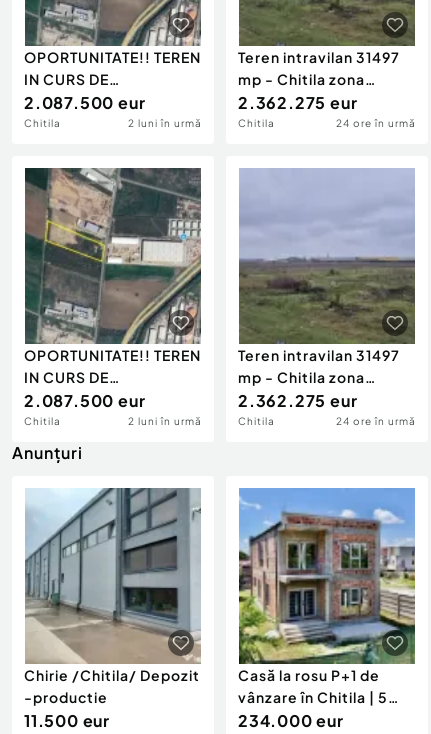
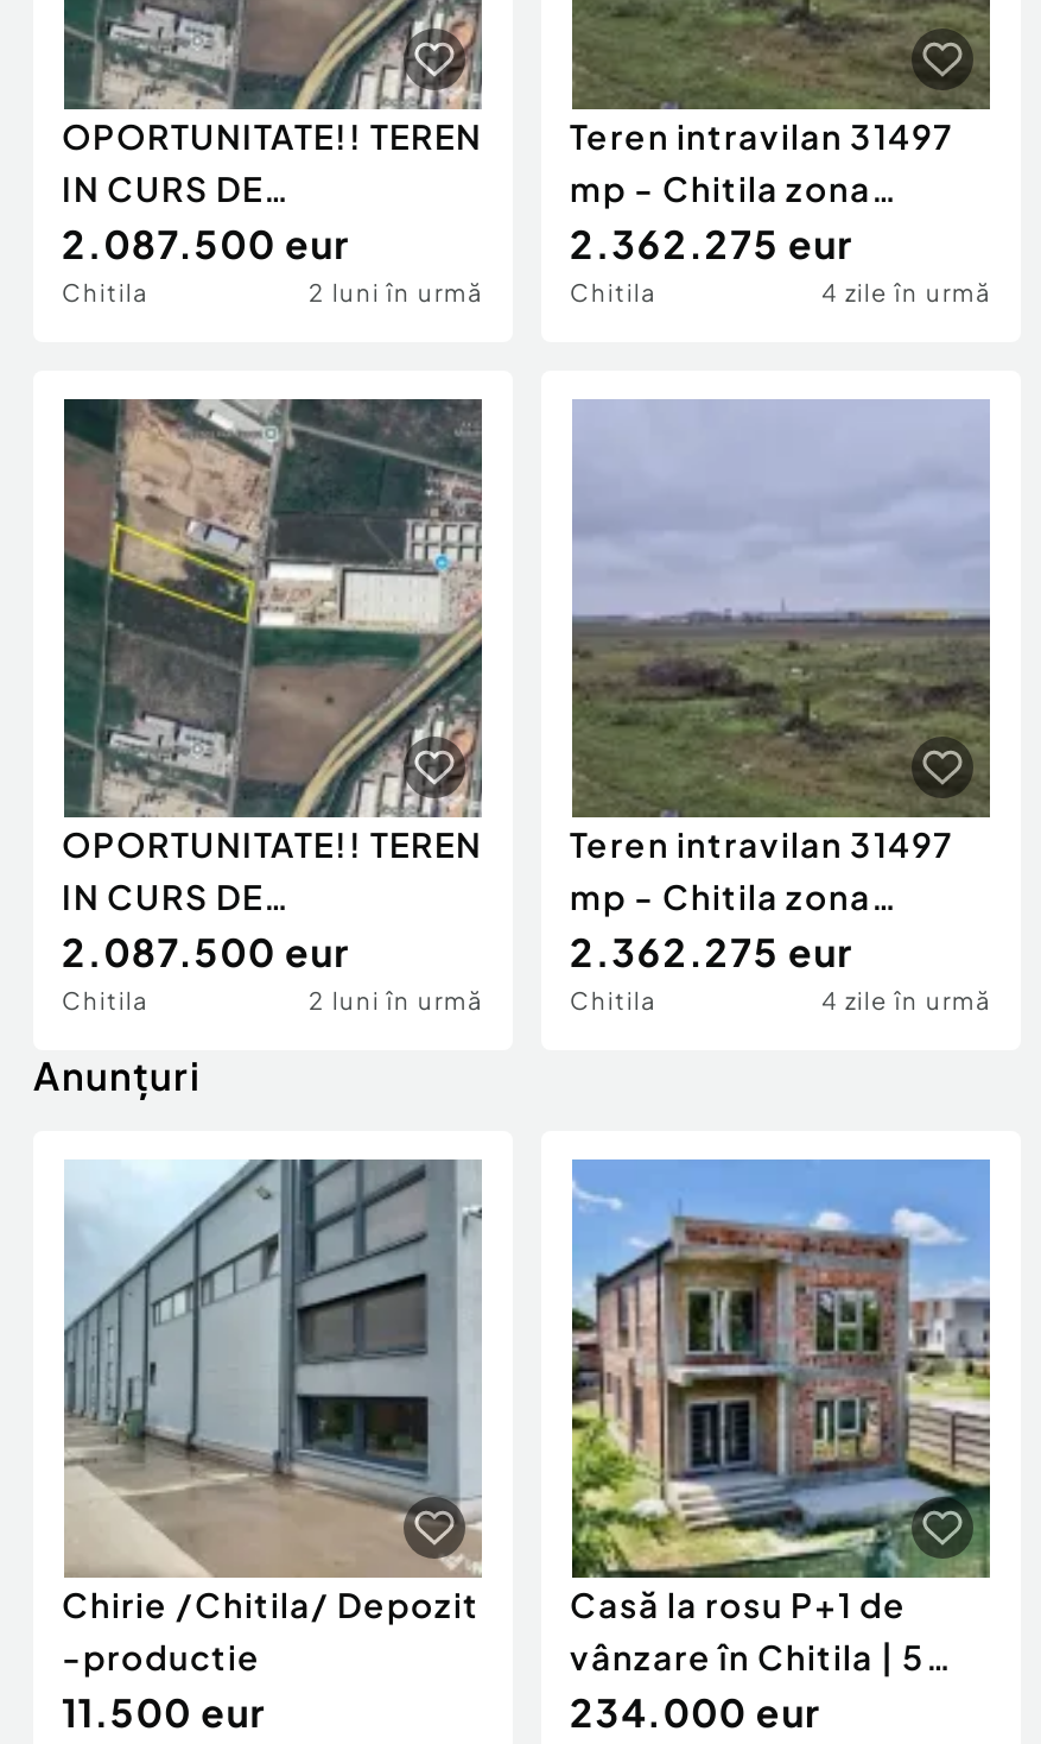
- 24 ore în urmă
+ 4 zile în urmă

- 24 ore în urmă
+ 4 zile în urmă
